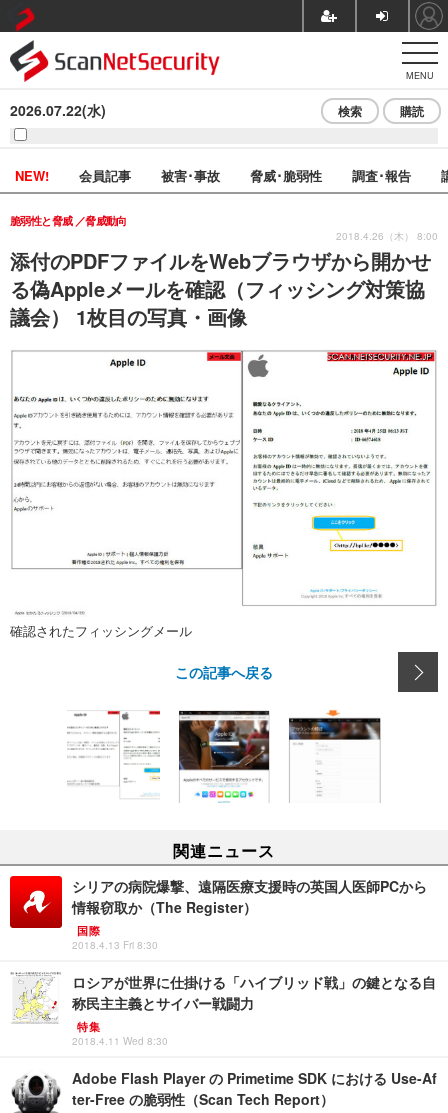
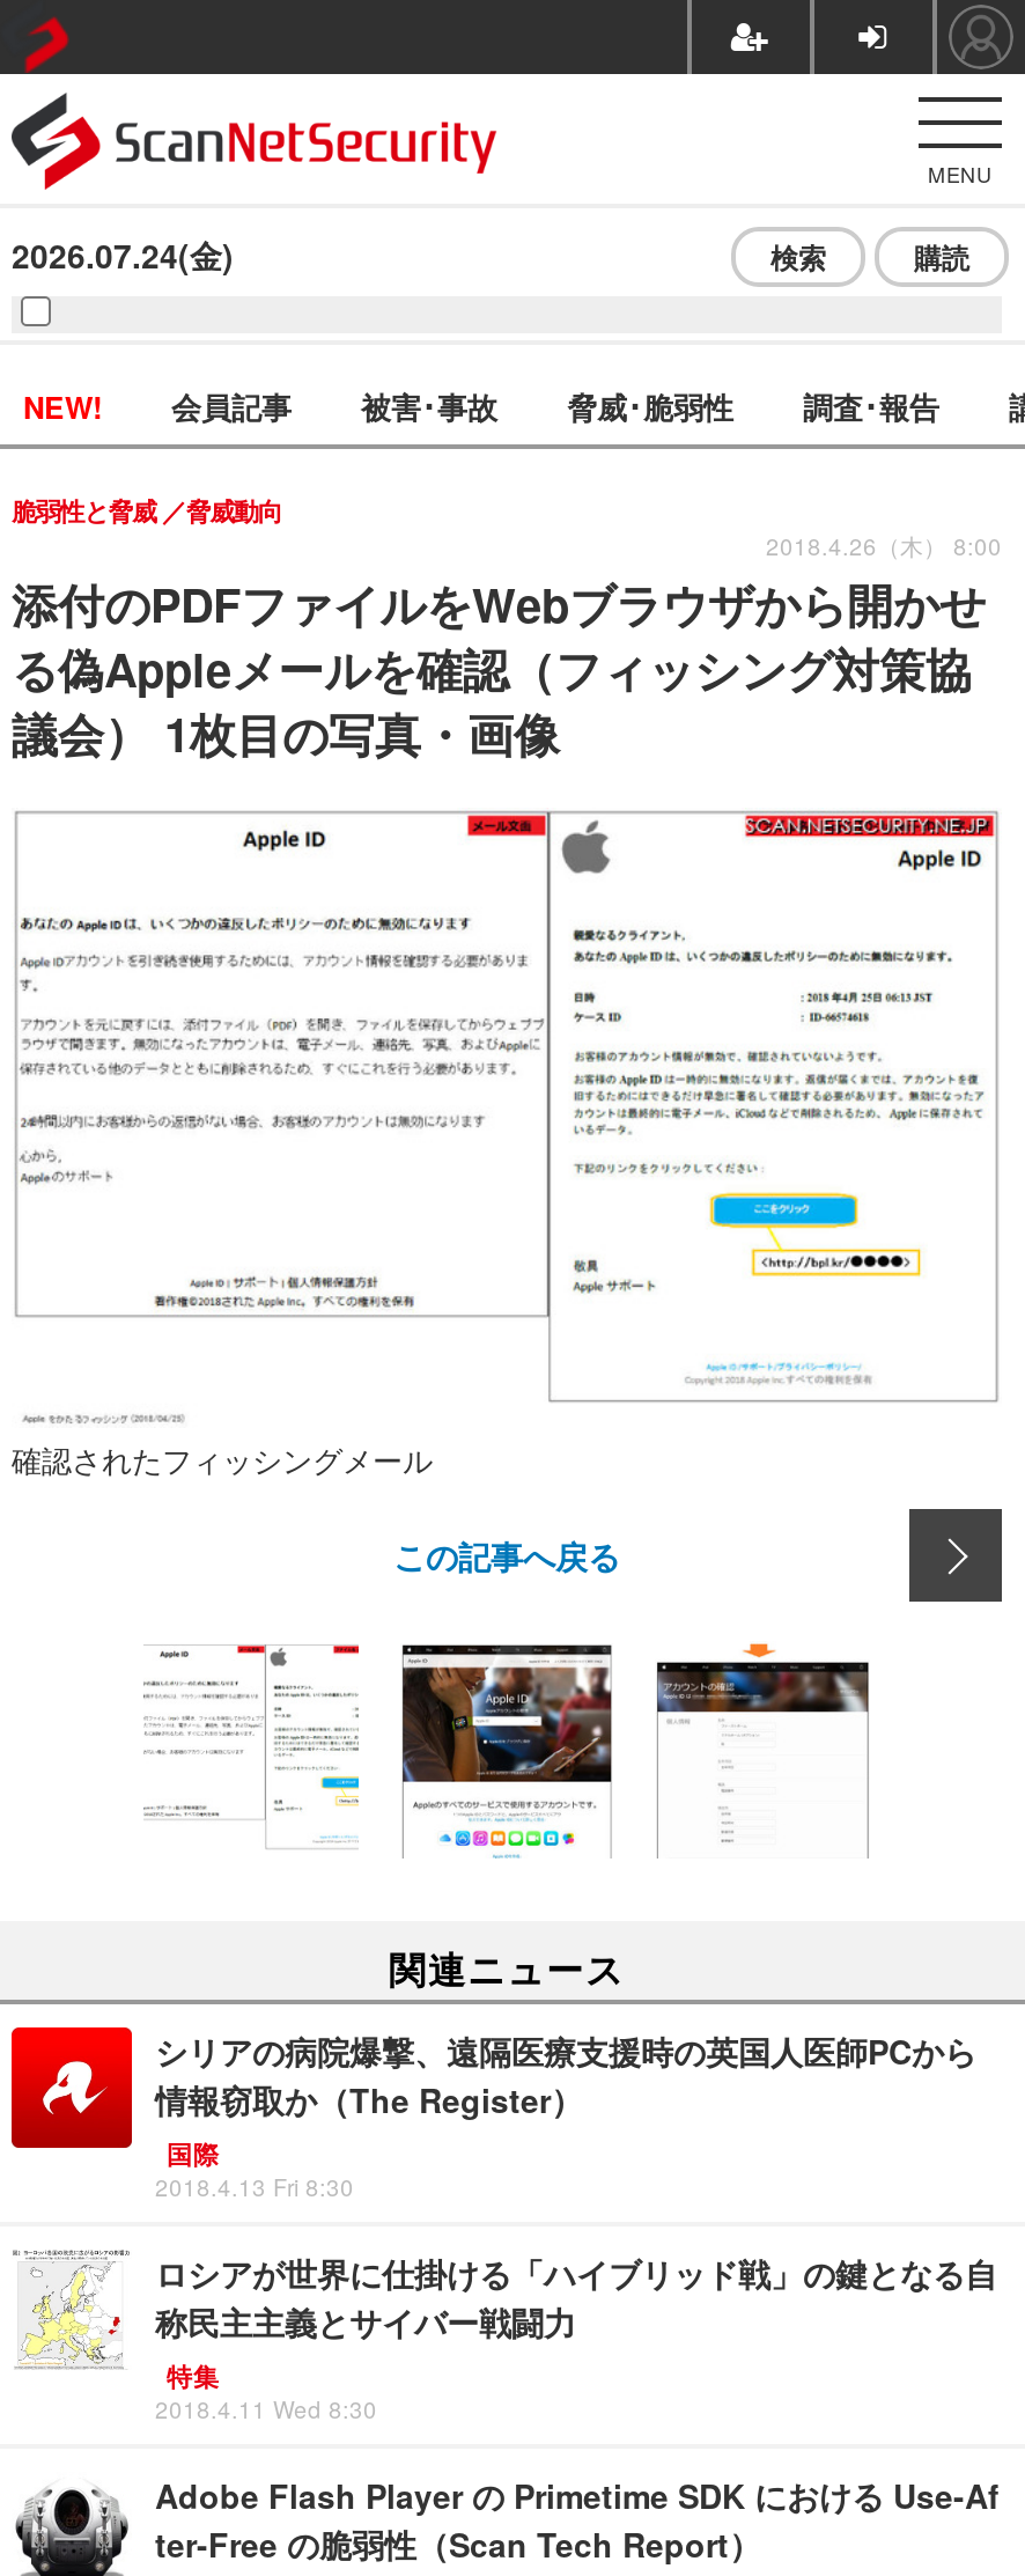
- 2026.07.22(水)
+ 2026.07.24(金)
